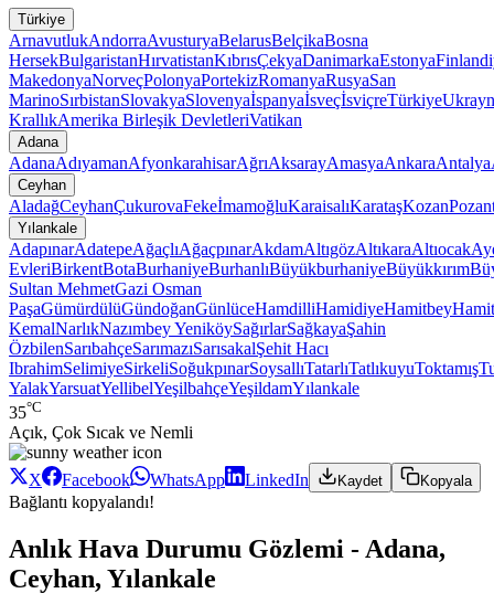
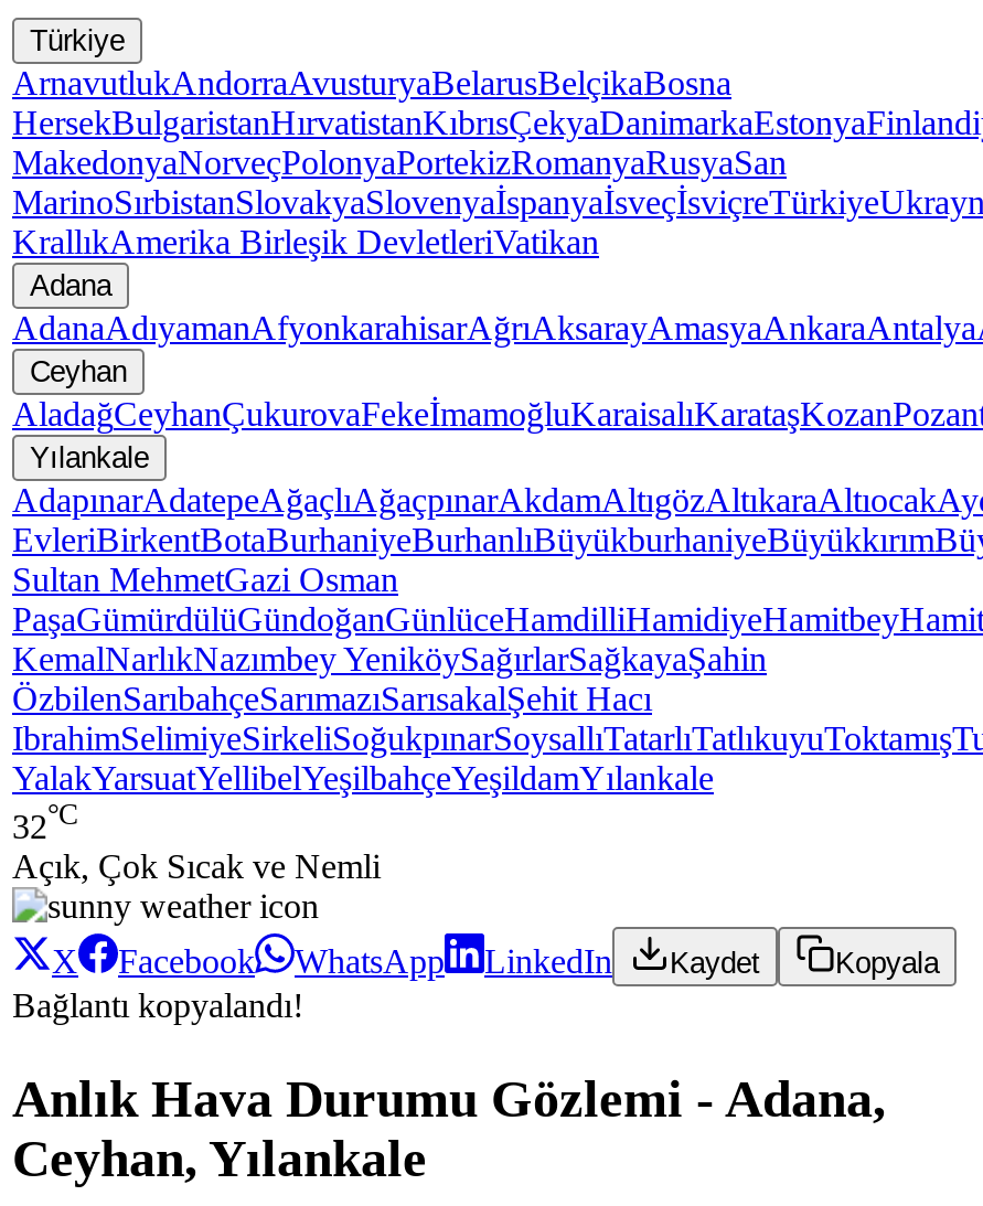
- 35°C
+ 32°C
